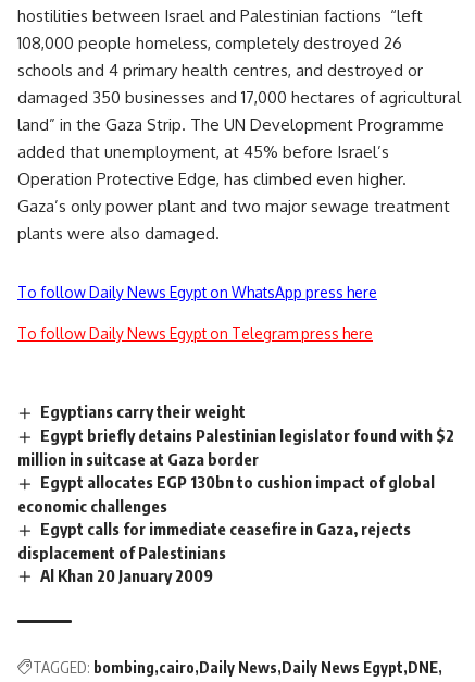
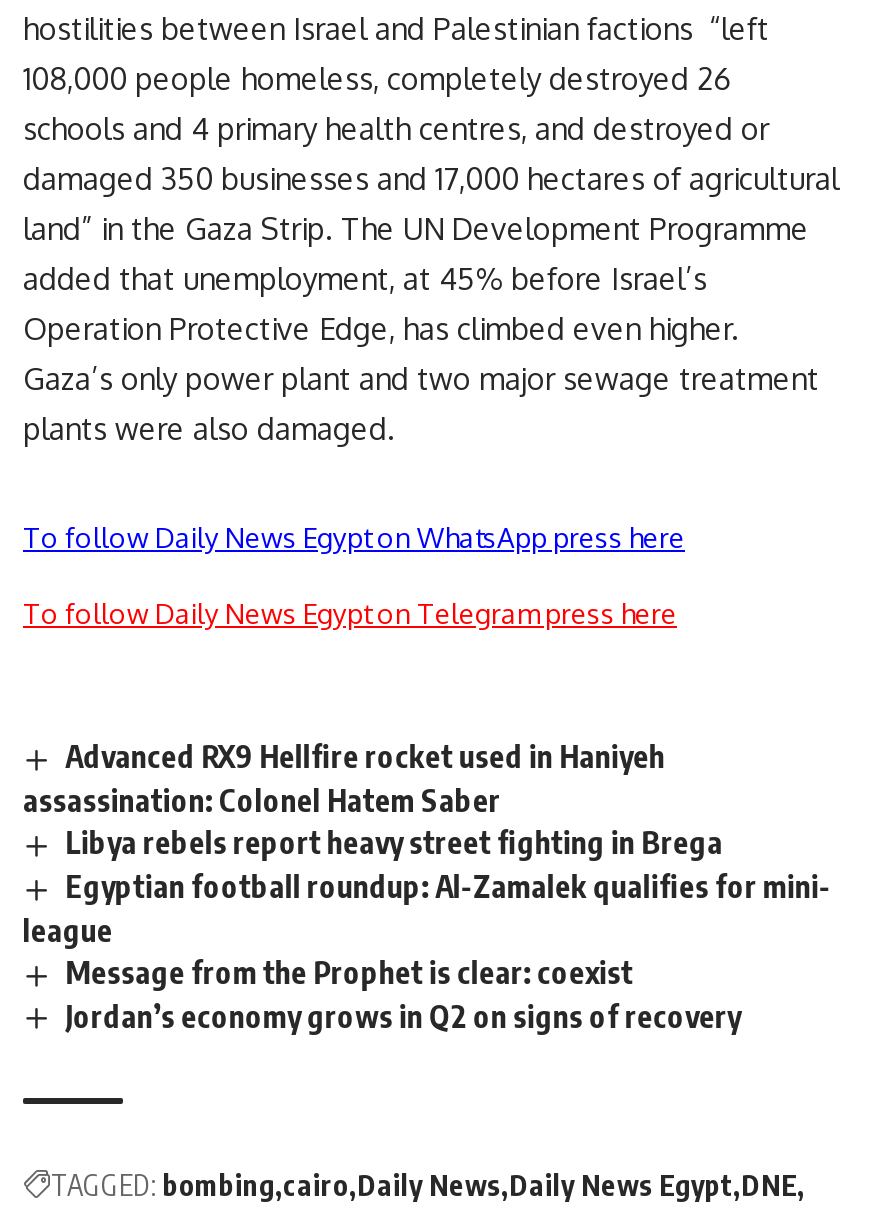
- Egyptians carry their weight
- Egypt briefly detains Palestinian legislator found with $2
- million in suitcase at Gaza border
- Egypt allocates EGP 130bn to cushion impact of global
- economic challenges
- Egypt calls for immediate ceasefire in Gaza, rejects
- displacement of Palestinians
- Al Khan 20 January 2009
+ Advanced RX9 Hellfire rocket used in Haniyeh
+ assassination: Colonel Hatem Saber
+ Libya rebels report heavy street fighting in Brega
+ Egyptian football roundup: Al-Zamalek qualifies for mini-
+ league
+ Message from the Prophet is clear: coexist
+ Jordan’s economy grows in Q2 on signs of recovery
